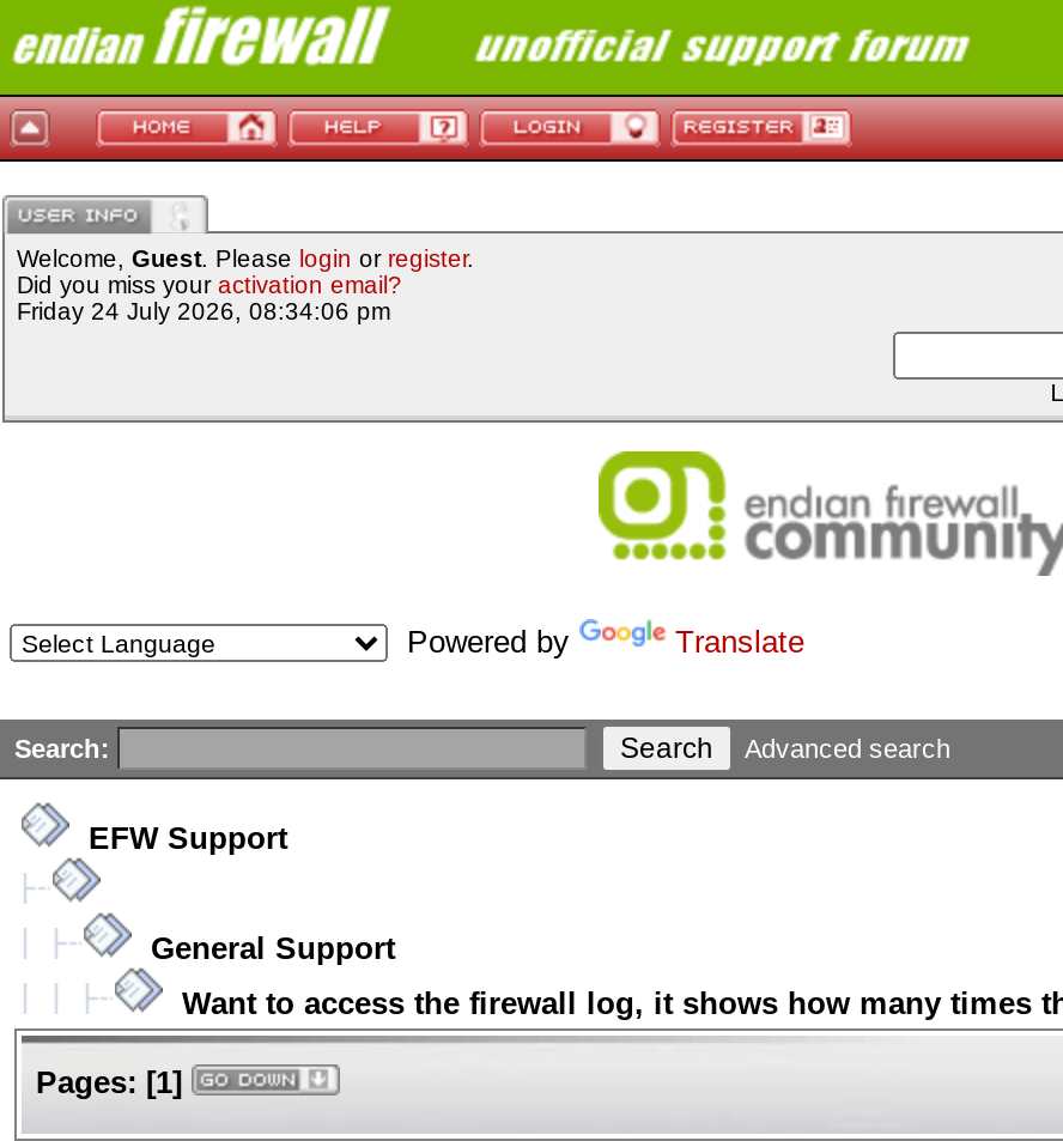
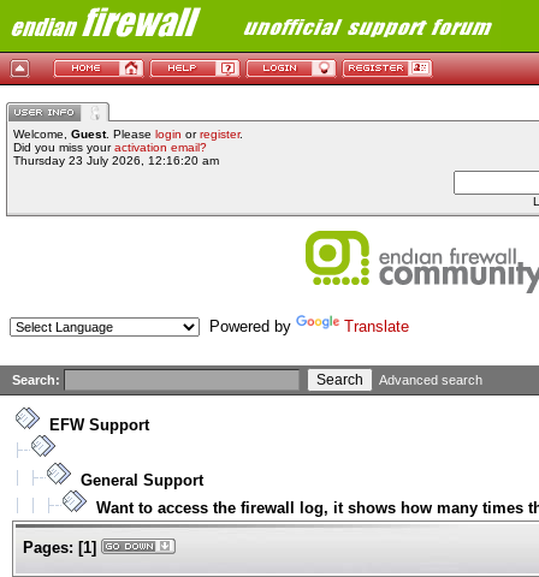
- Friday 24 July 2026, 08:34:06 pm
+ Thursday 23 July 2026, 12:16:20 am
